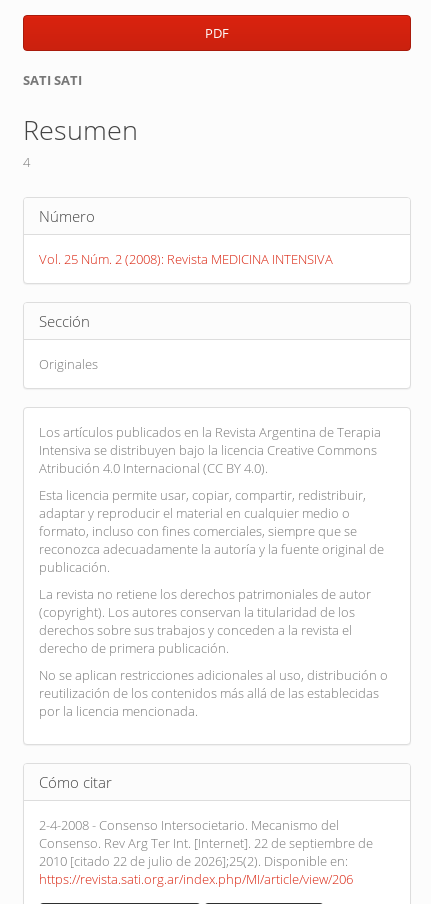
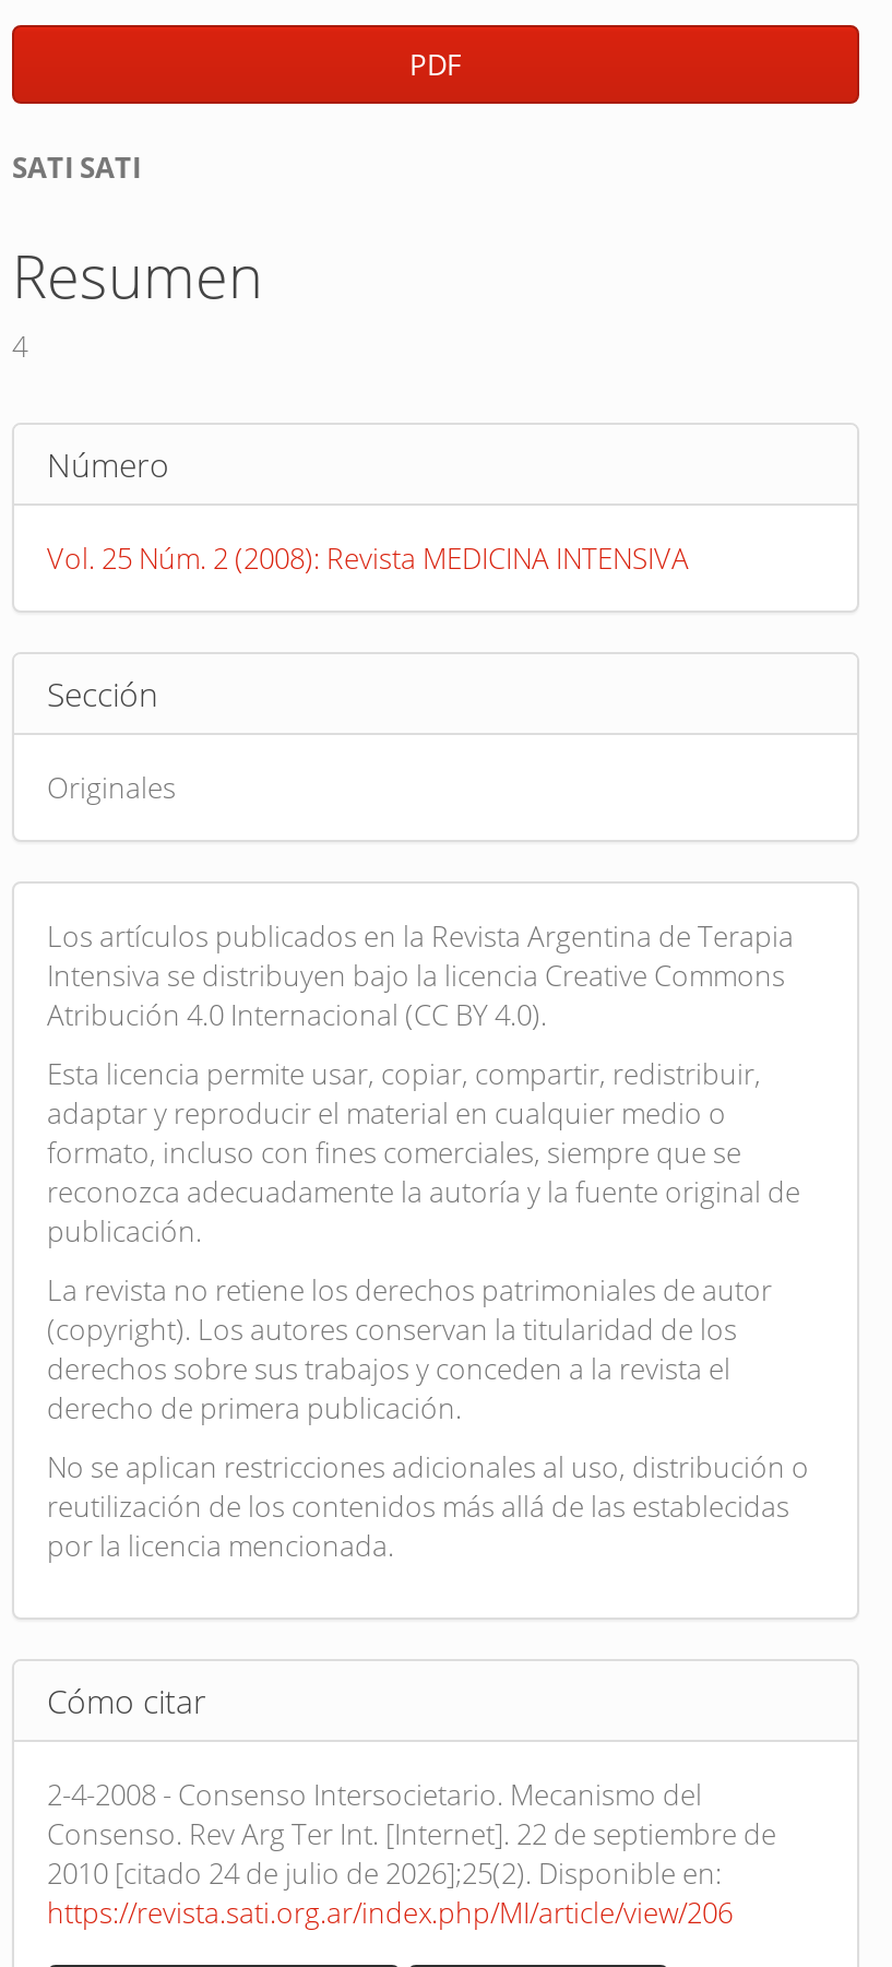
- 2010 [citado 22 de julio de 2026];25(2). Disponible en:
+ 2010 [citado 24 de julio de 2026];25(2). Disponible en:
